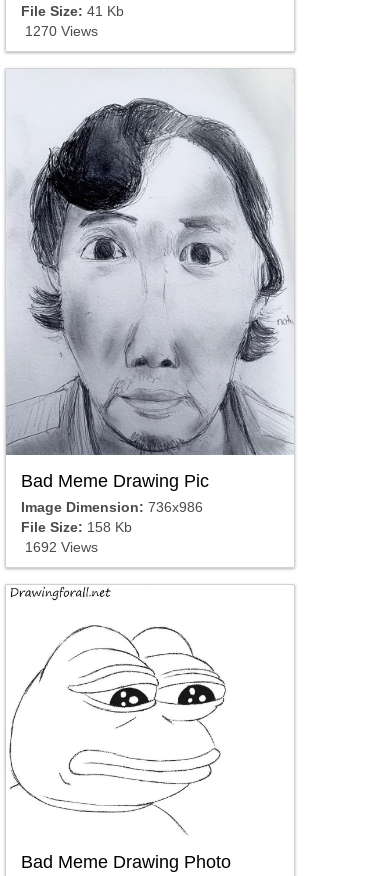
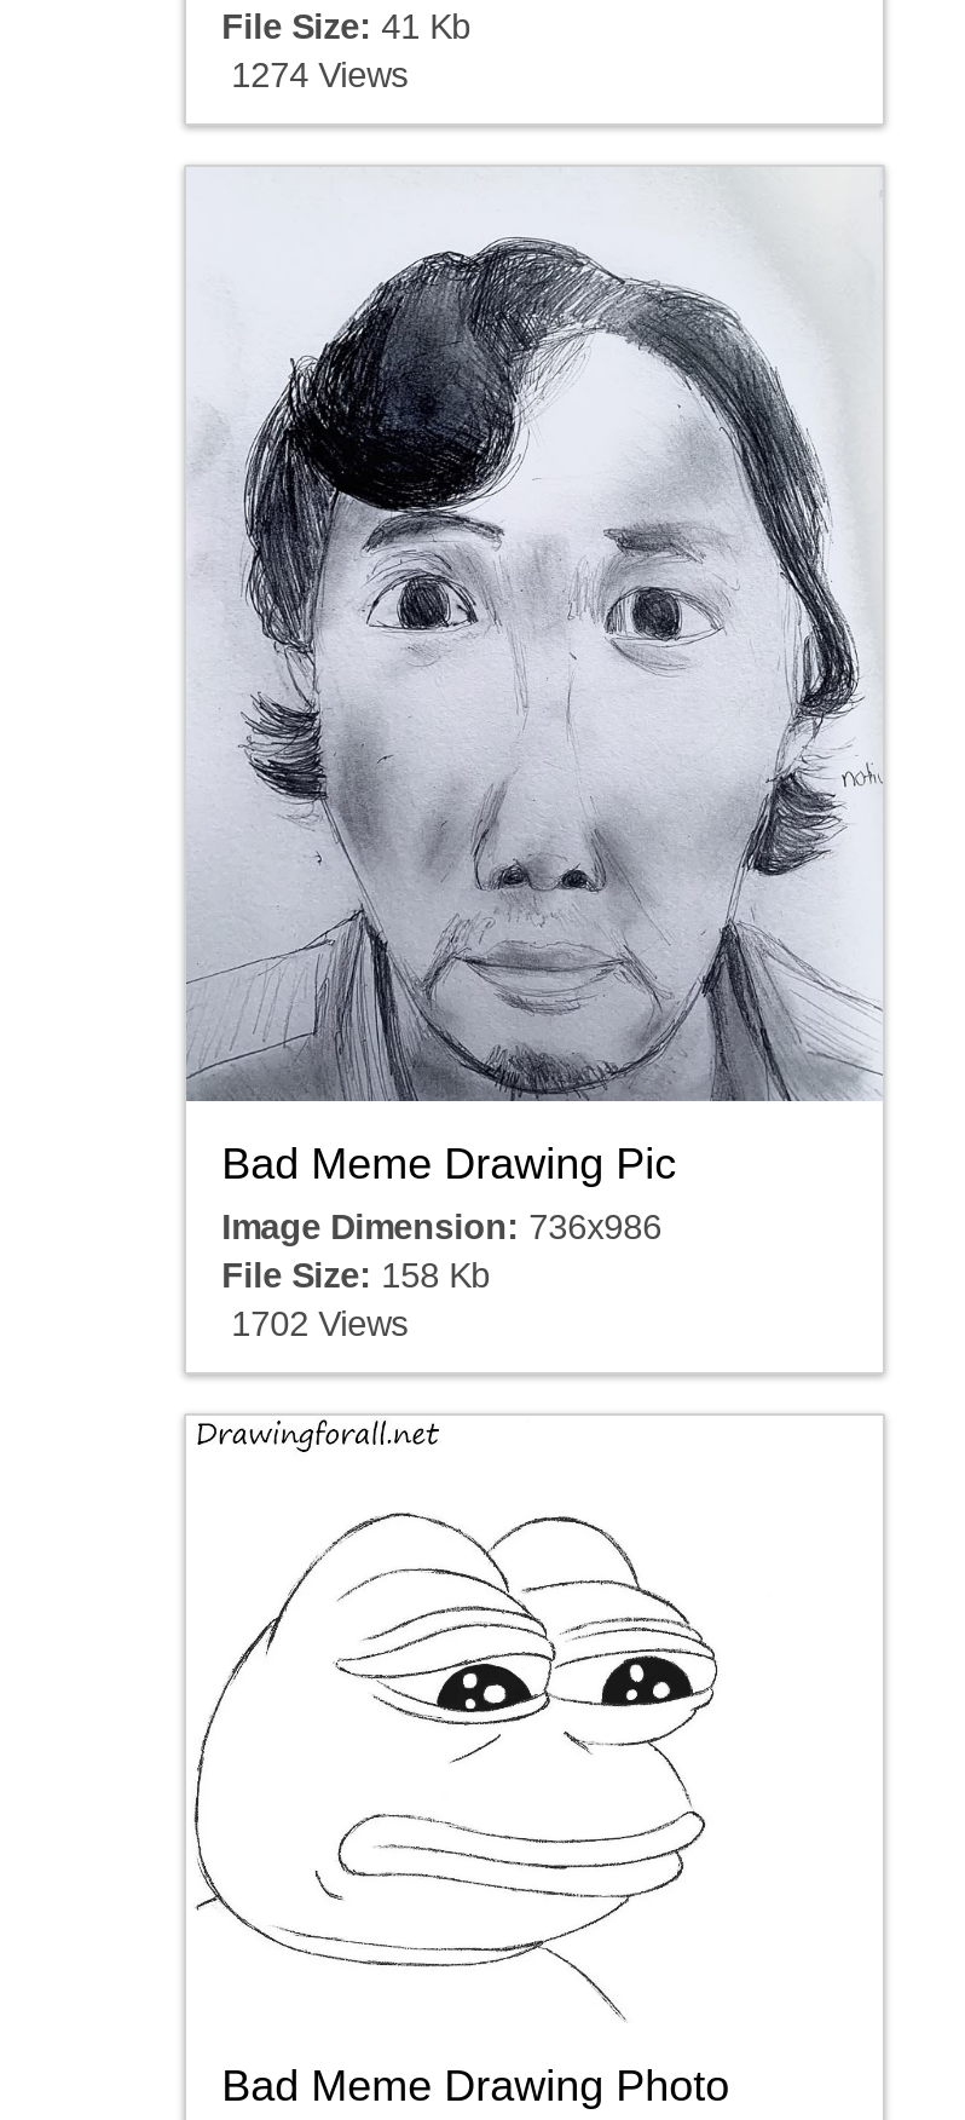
- 1270 Views
+ 1274 Views

- 1692 Views
+ 1702 Views
